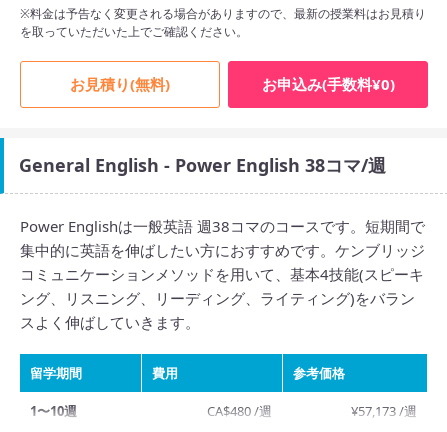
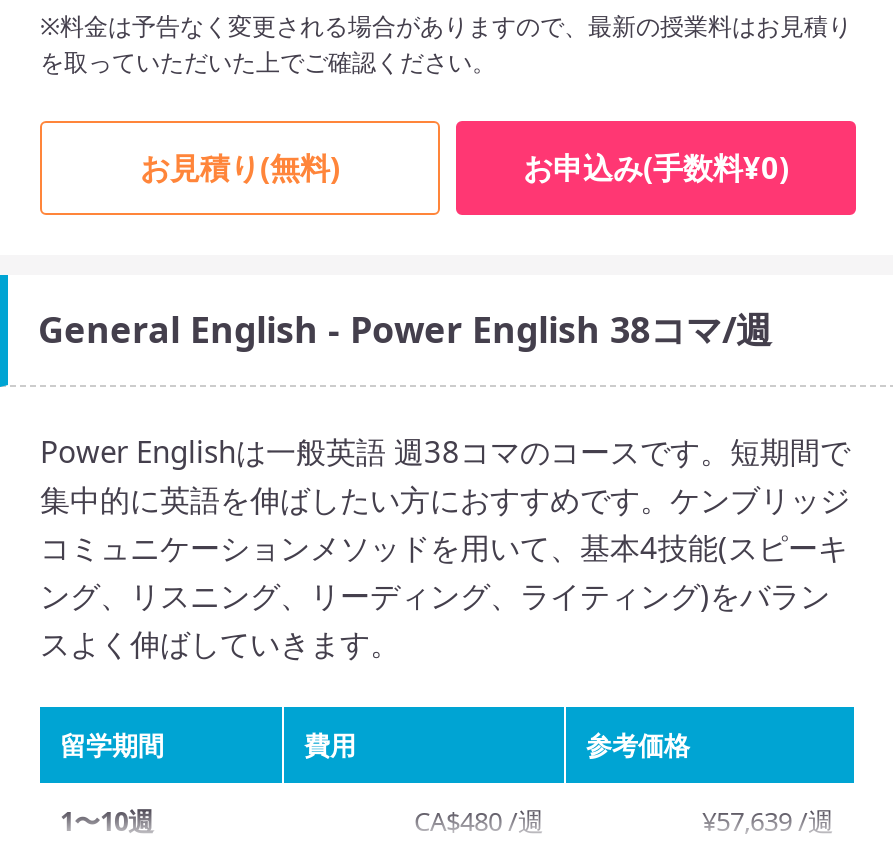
- ¥57,173 /週
+ ¥57,639 /週
